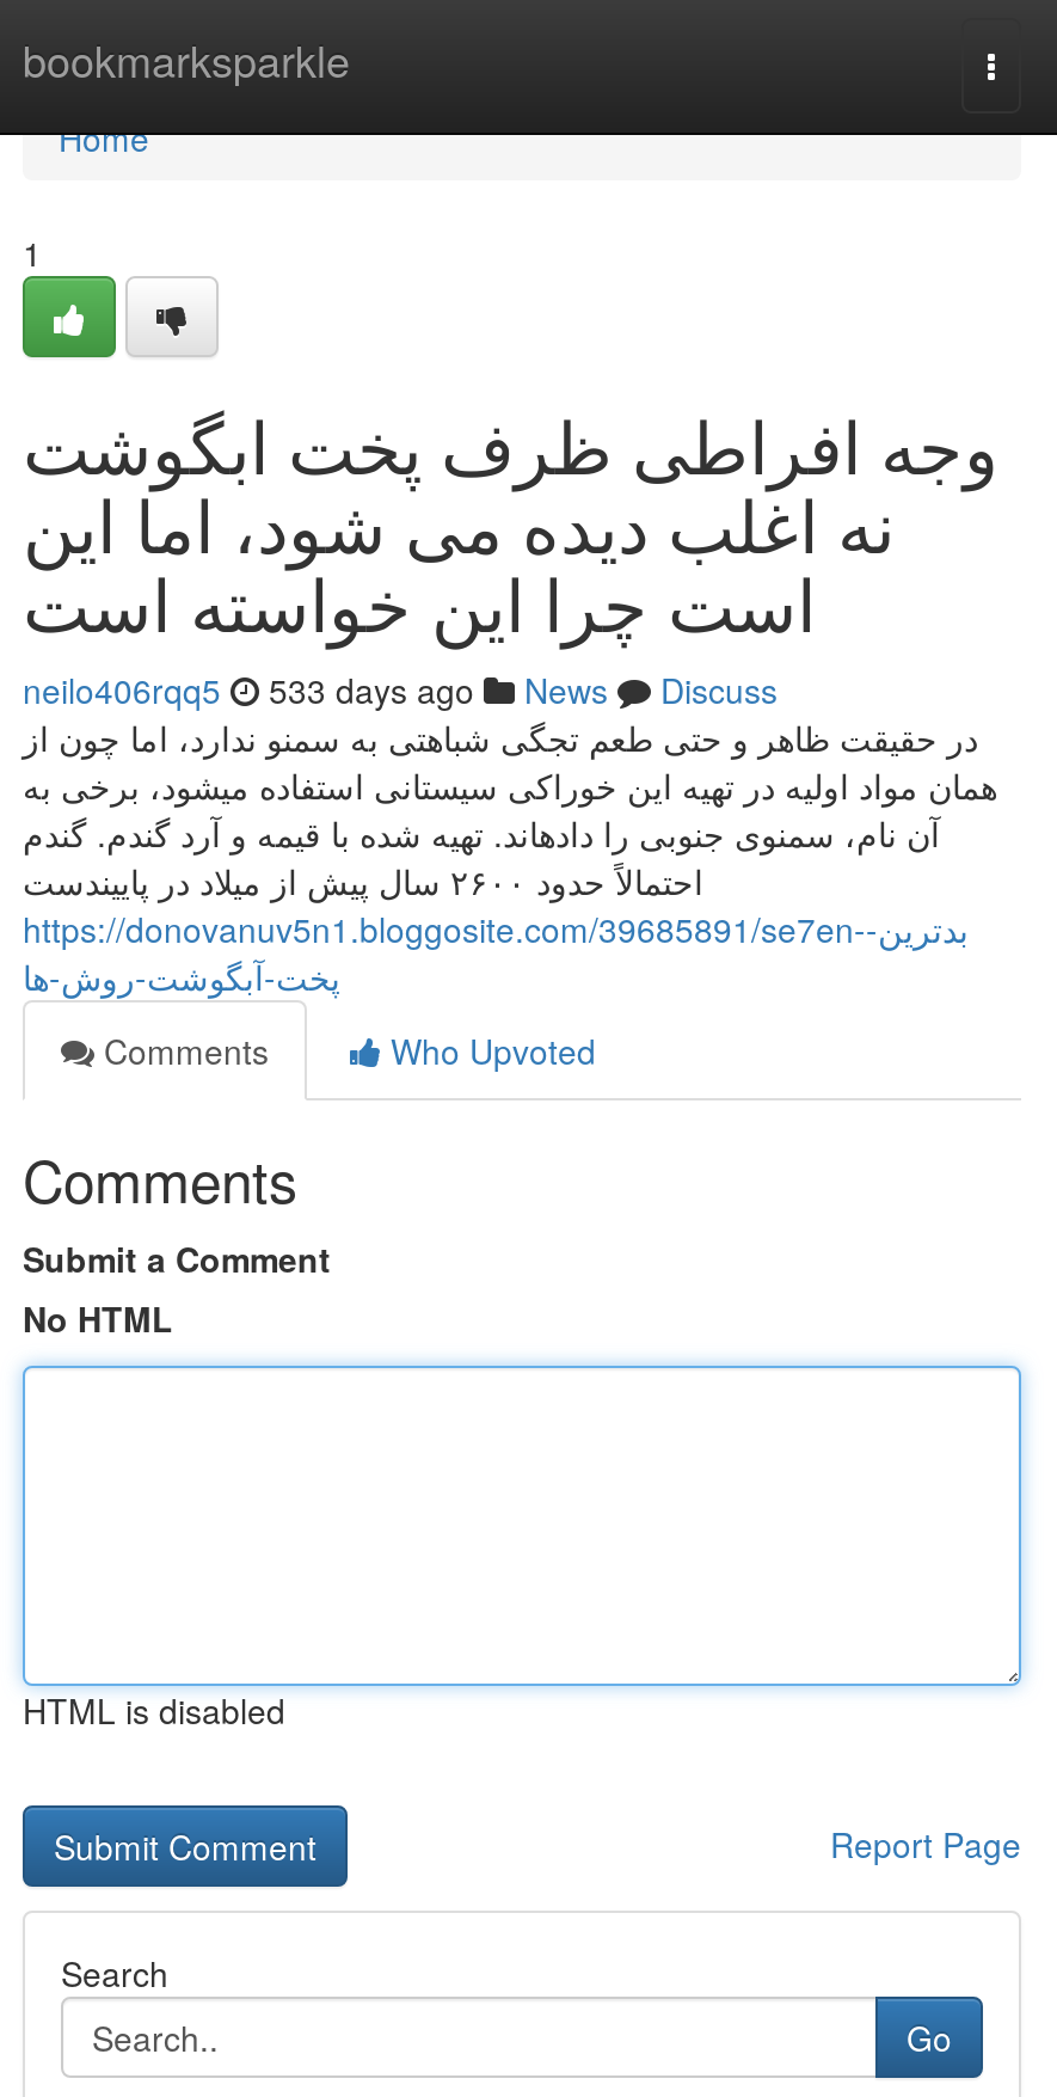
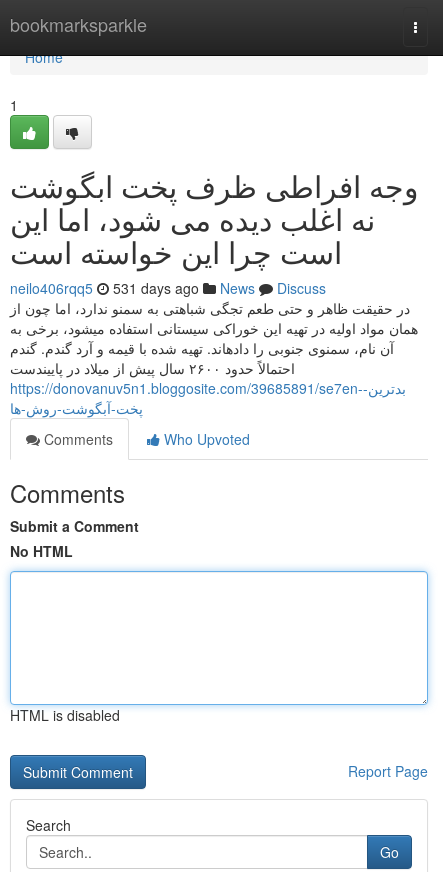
- neilo406rqq5 533 days ago News Discuss
+ neilo406rqq5 531 days ago News Discuss
